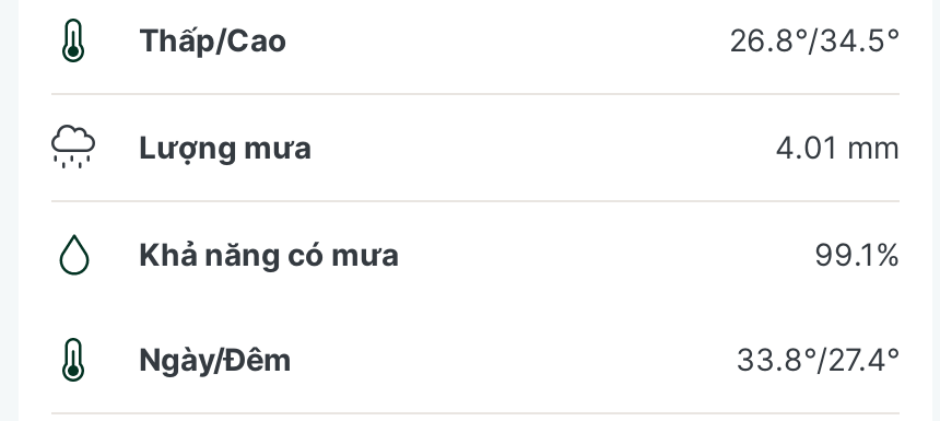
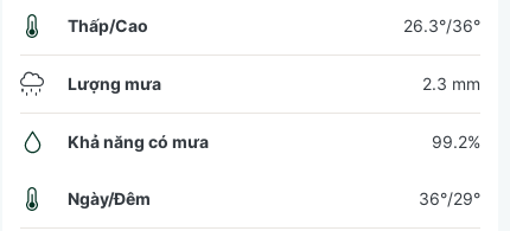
- 26.8°/34.5°
+ 26.3°/36°

- 4.01 mm
+ 2.3 mm

- 99.1%
+ 99.2%

- 33.8°/27.4°
+ 36°/29°
